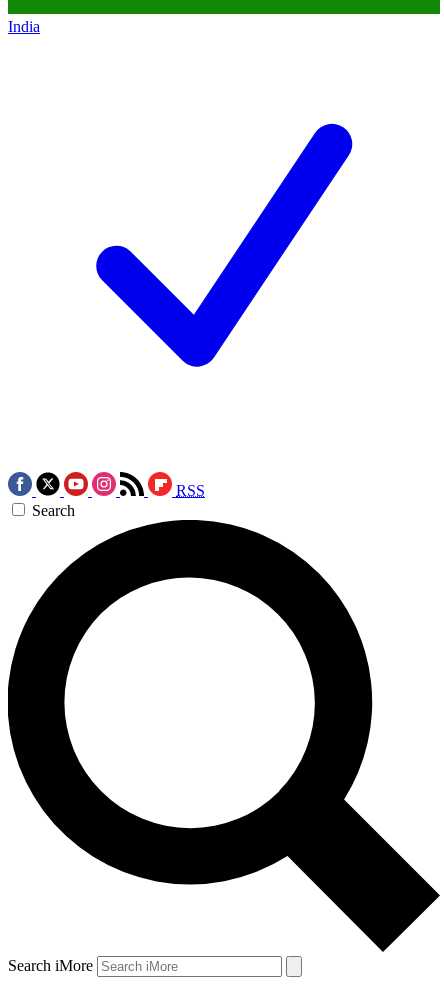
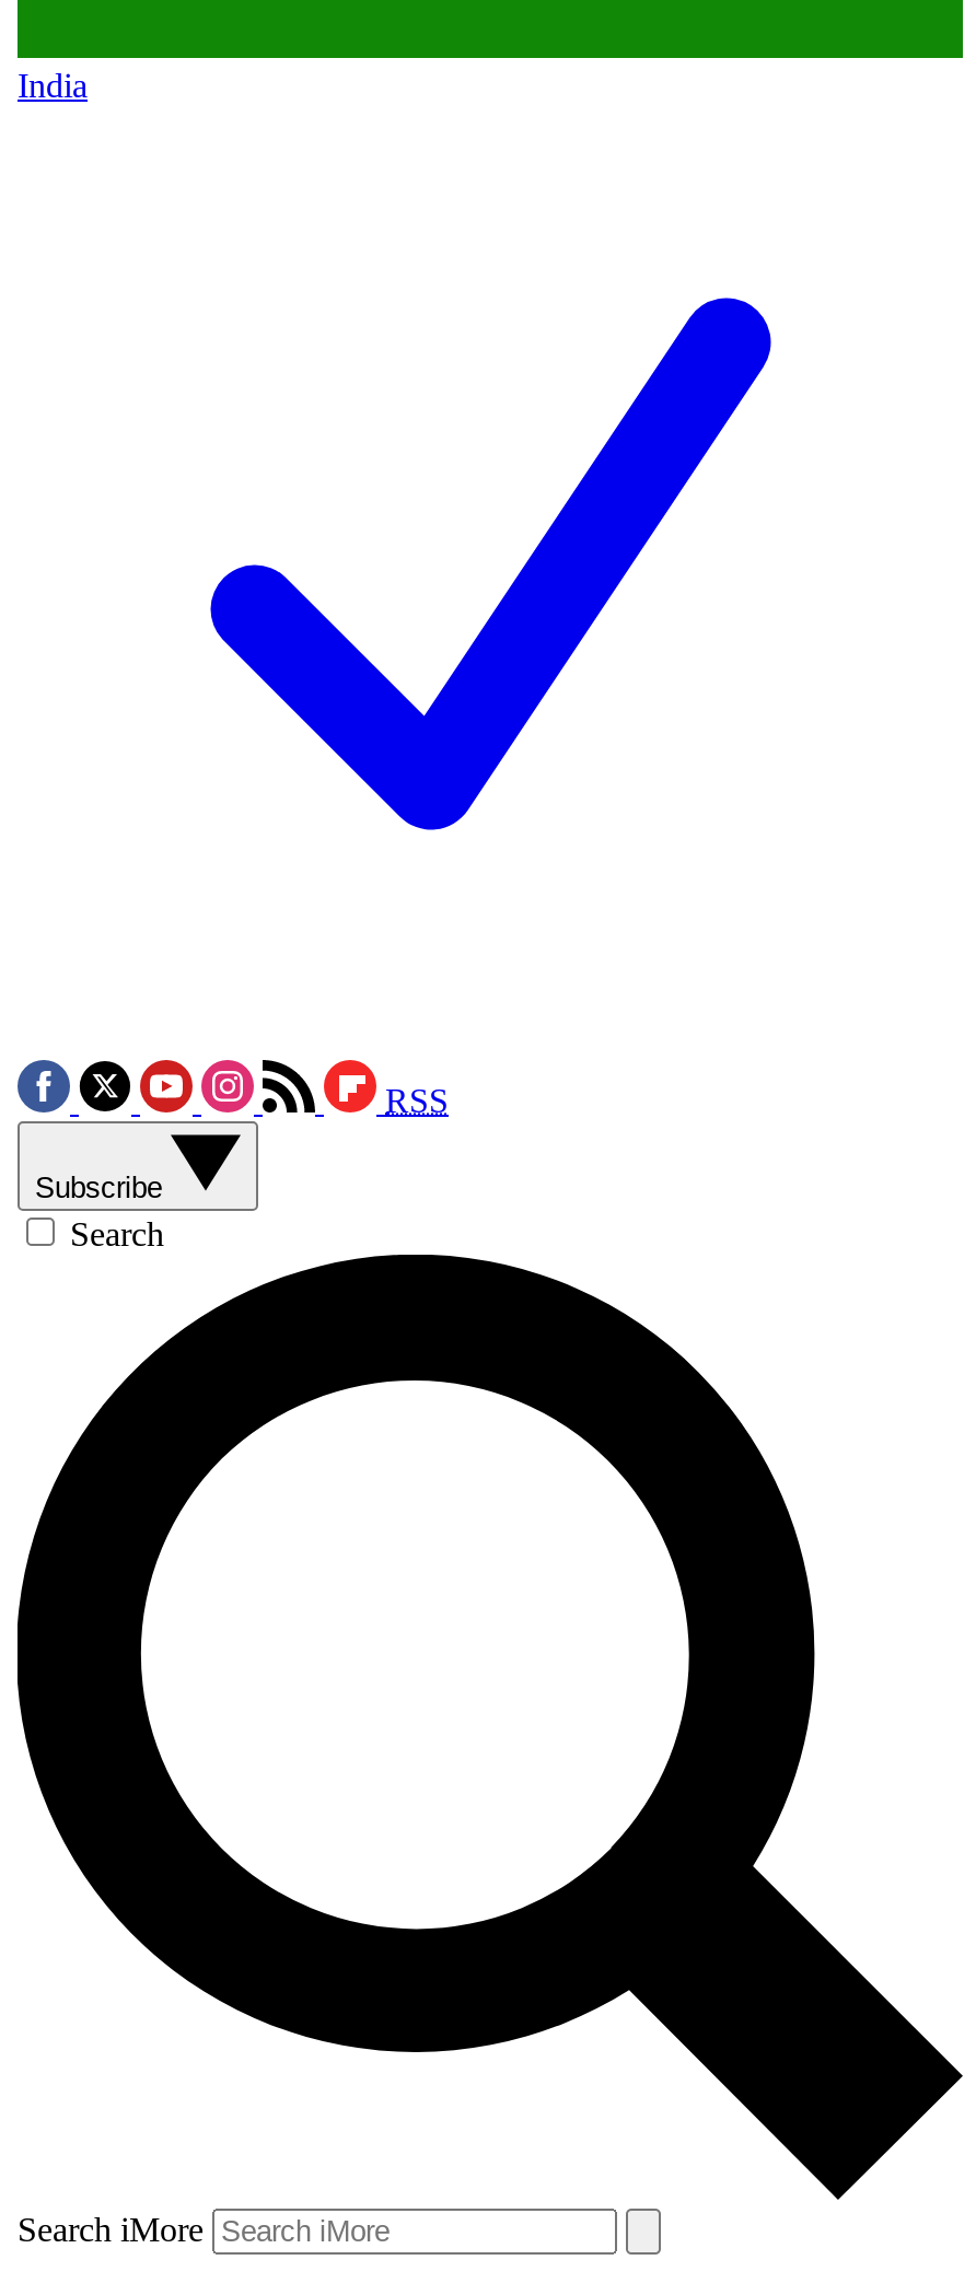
+ Subscribe
